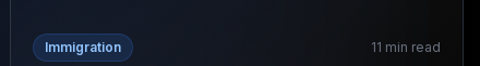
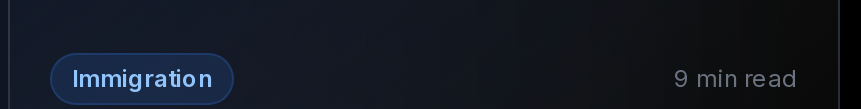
- 11 min read
+ 9 min read
